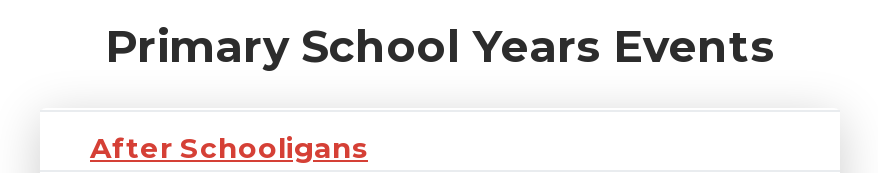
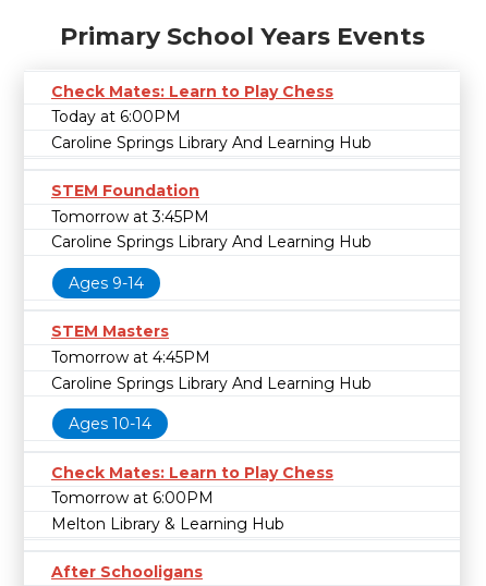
+ Check Mates: Learn to Play Chess
+ Today at 6:00PM
+ Caroline Springs Library And Learning Hub
+ STEM Foundation
+ Tomorrow at 3:45PM
+ Caroline Springs Library And Learning Hub
+ Ages 9-14
+ STEM Masters
+ Tomorrow at 4:45PM
+ Caroline Springs Library And Learning Hub
+ Ages 10-14
+ Check Mates: Learn to Play Chess
+ Tomorrow at 6:00PM
+ Melton Library & Learning Hub
